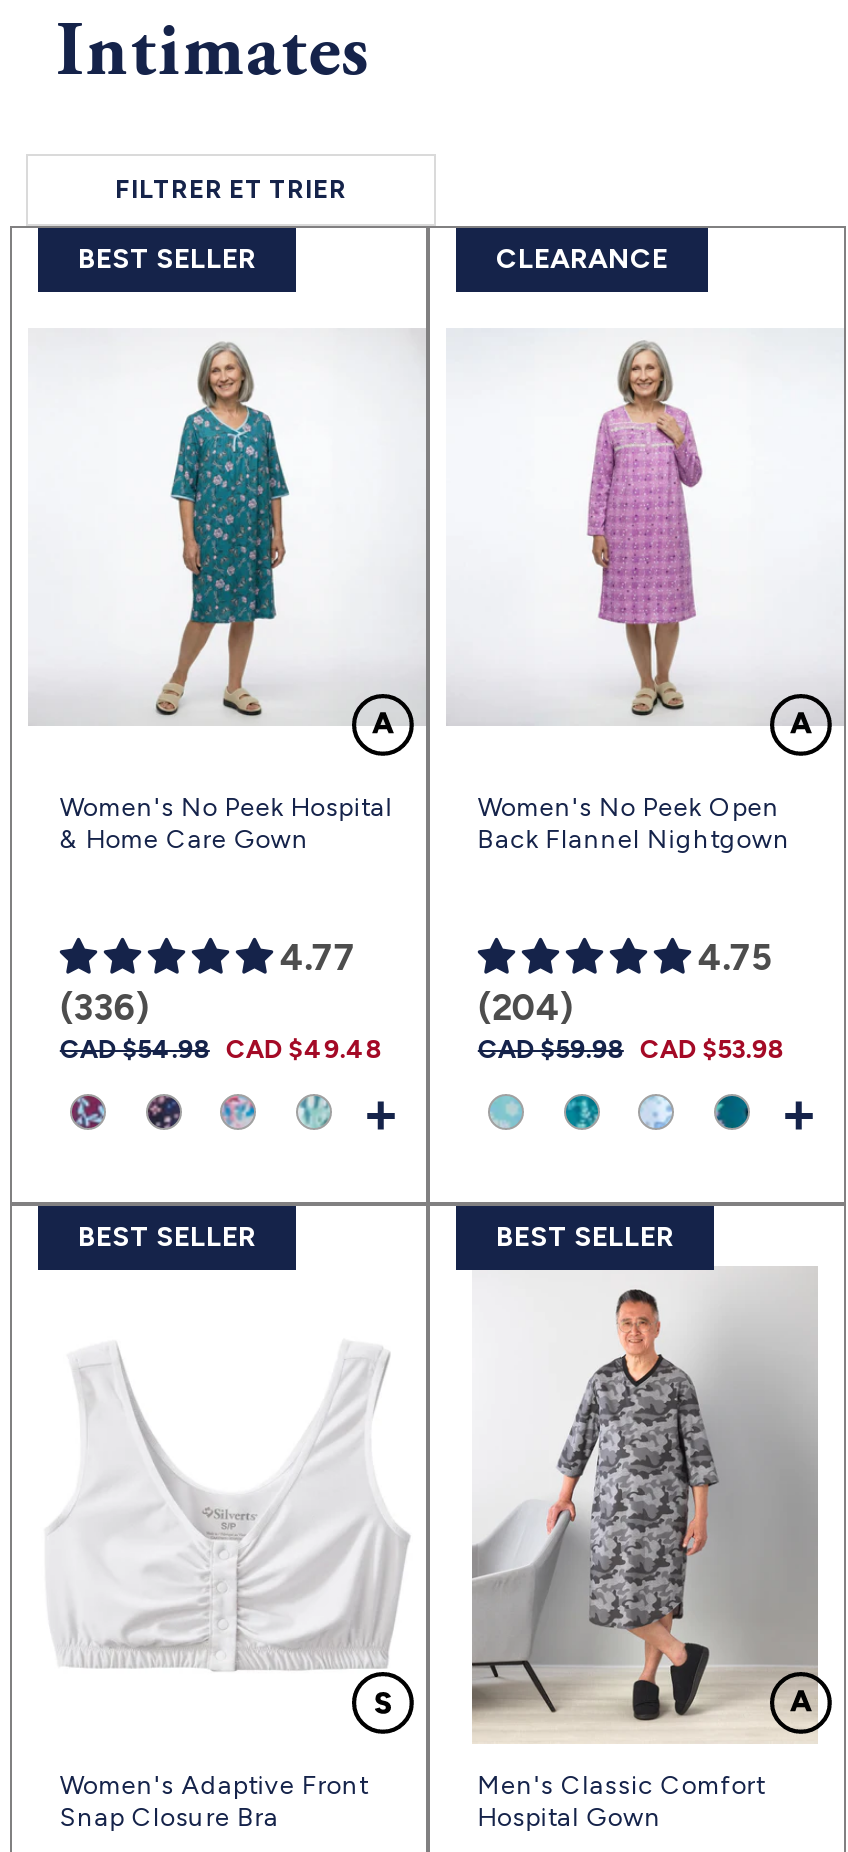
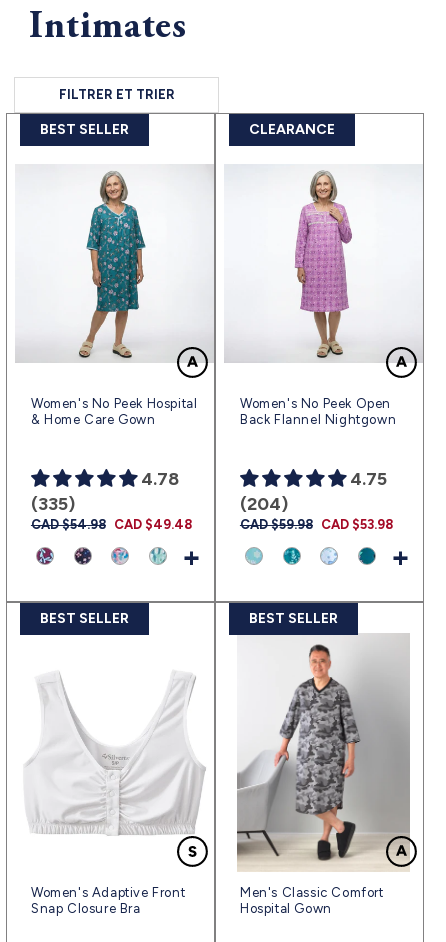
- 4.77
+ 4.78

- (336)
+ (335)
